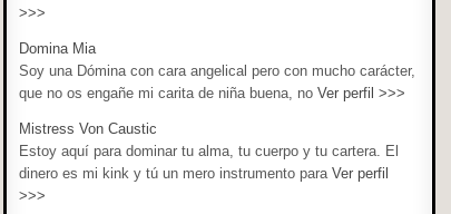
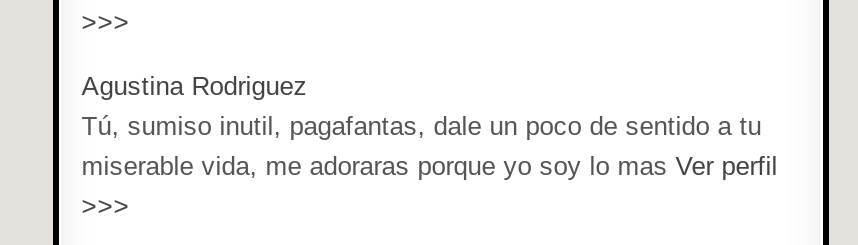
- Domina Mia
- Soy una Dómina con cara angelical pero con mucho carácter,
- que no os engañe mi carita de niña buena, no Ver perfil >>>
- Mistress Von Caustic
- Estoy aquí para dominar tu alma, tu cuerpo y tu cartera. El
- dinero es mi kink y tú un mero instrumento para Ver perfil
+ Agustina Rodriguez
+ Tú, sumiso inutil, pagafantas, dale un poco de sentido a tu
+ miserable vida, me adoraras porque yo soy lo mas Ver perfil
